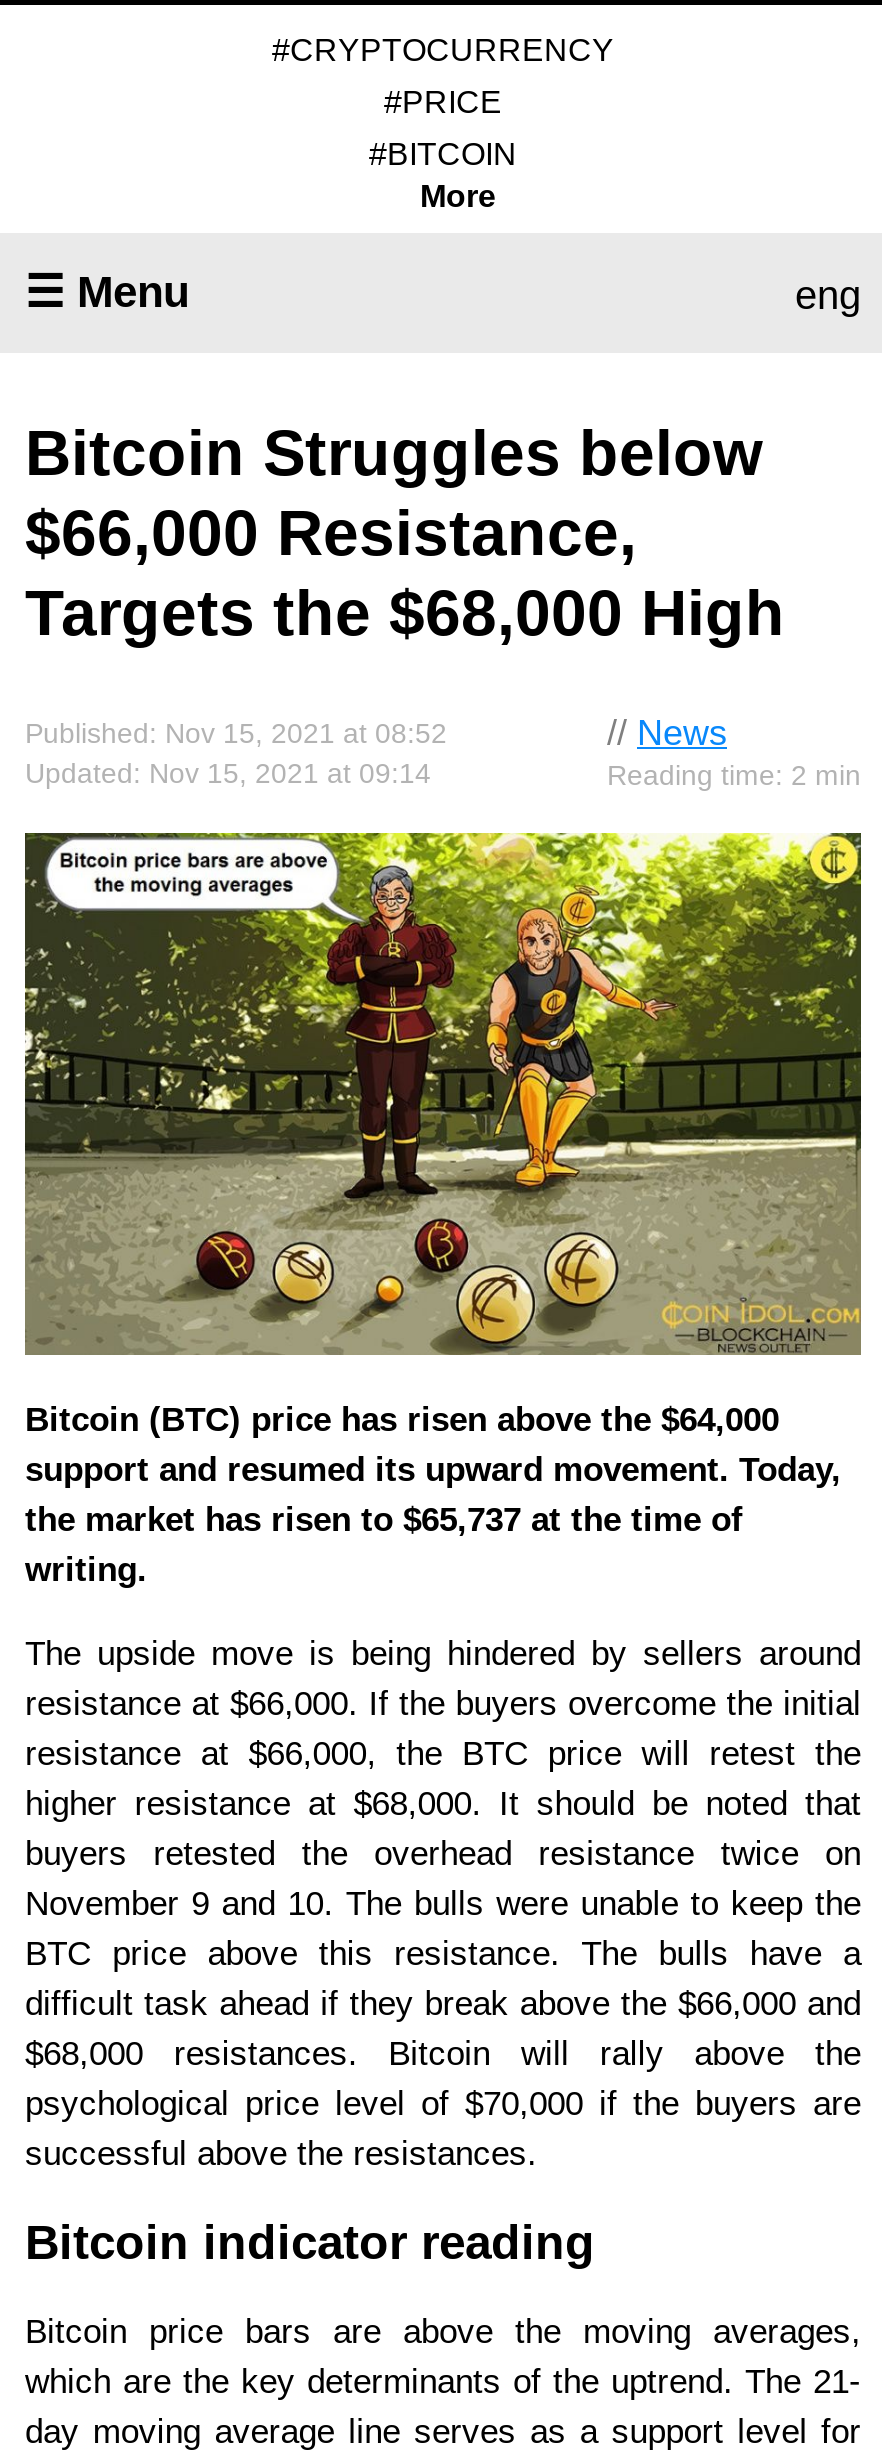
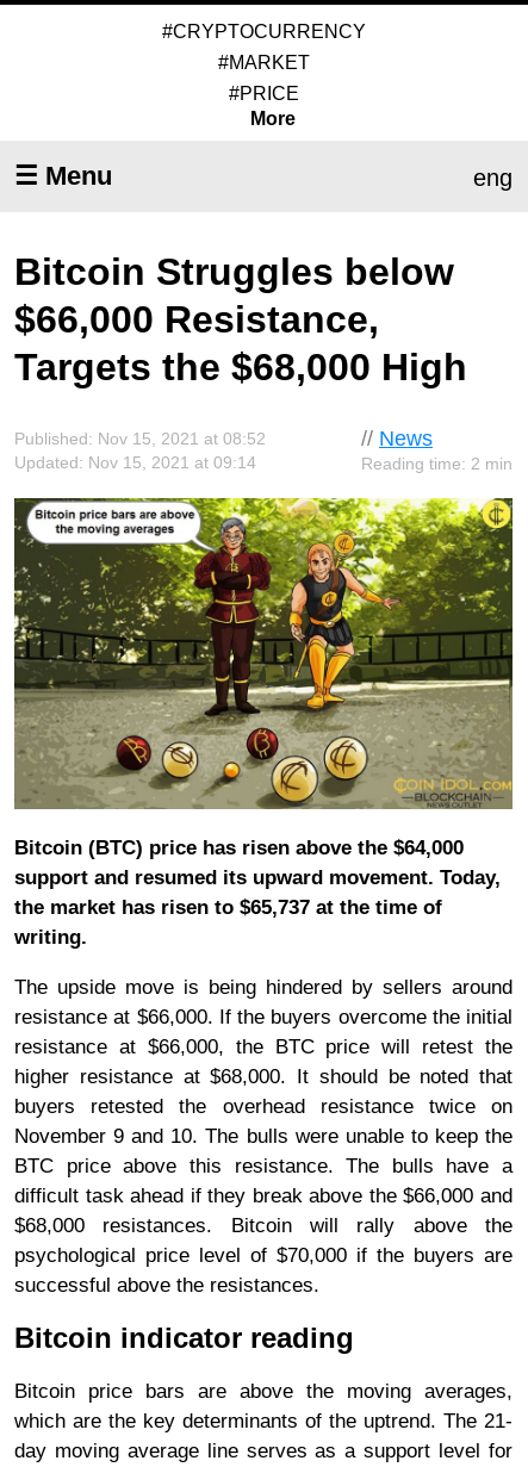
+ #MARKET

moved down: #PRICE

- #BITCOIN
